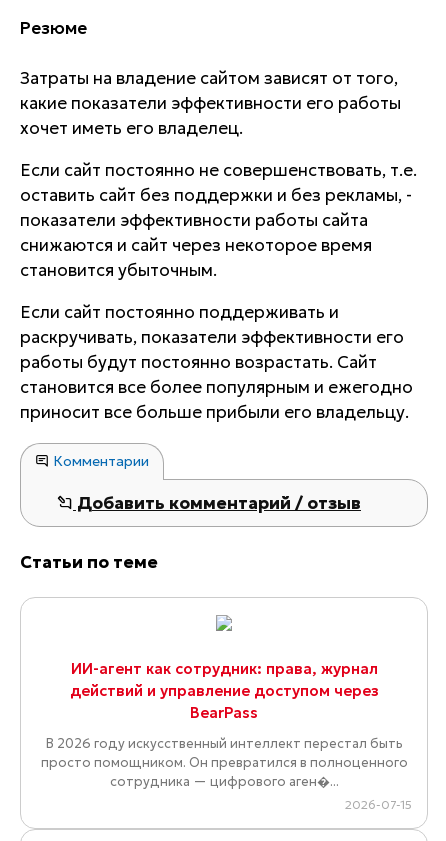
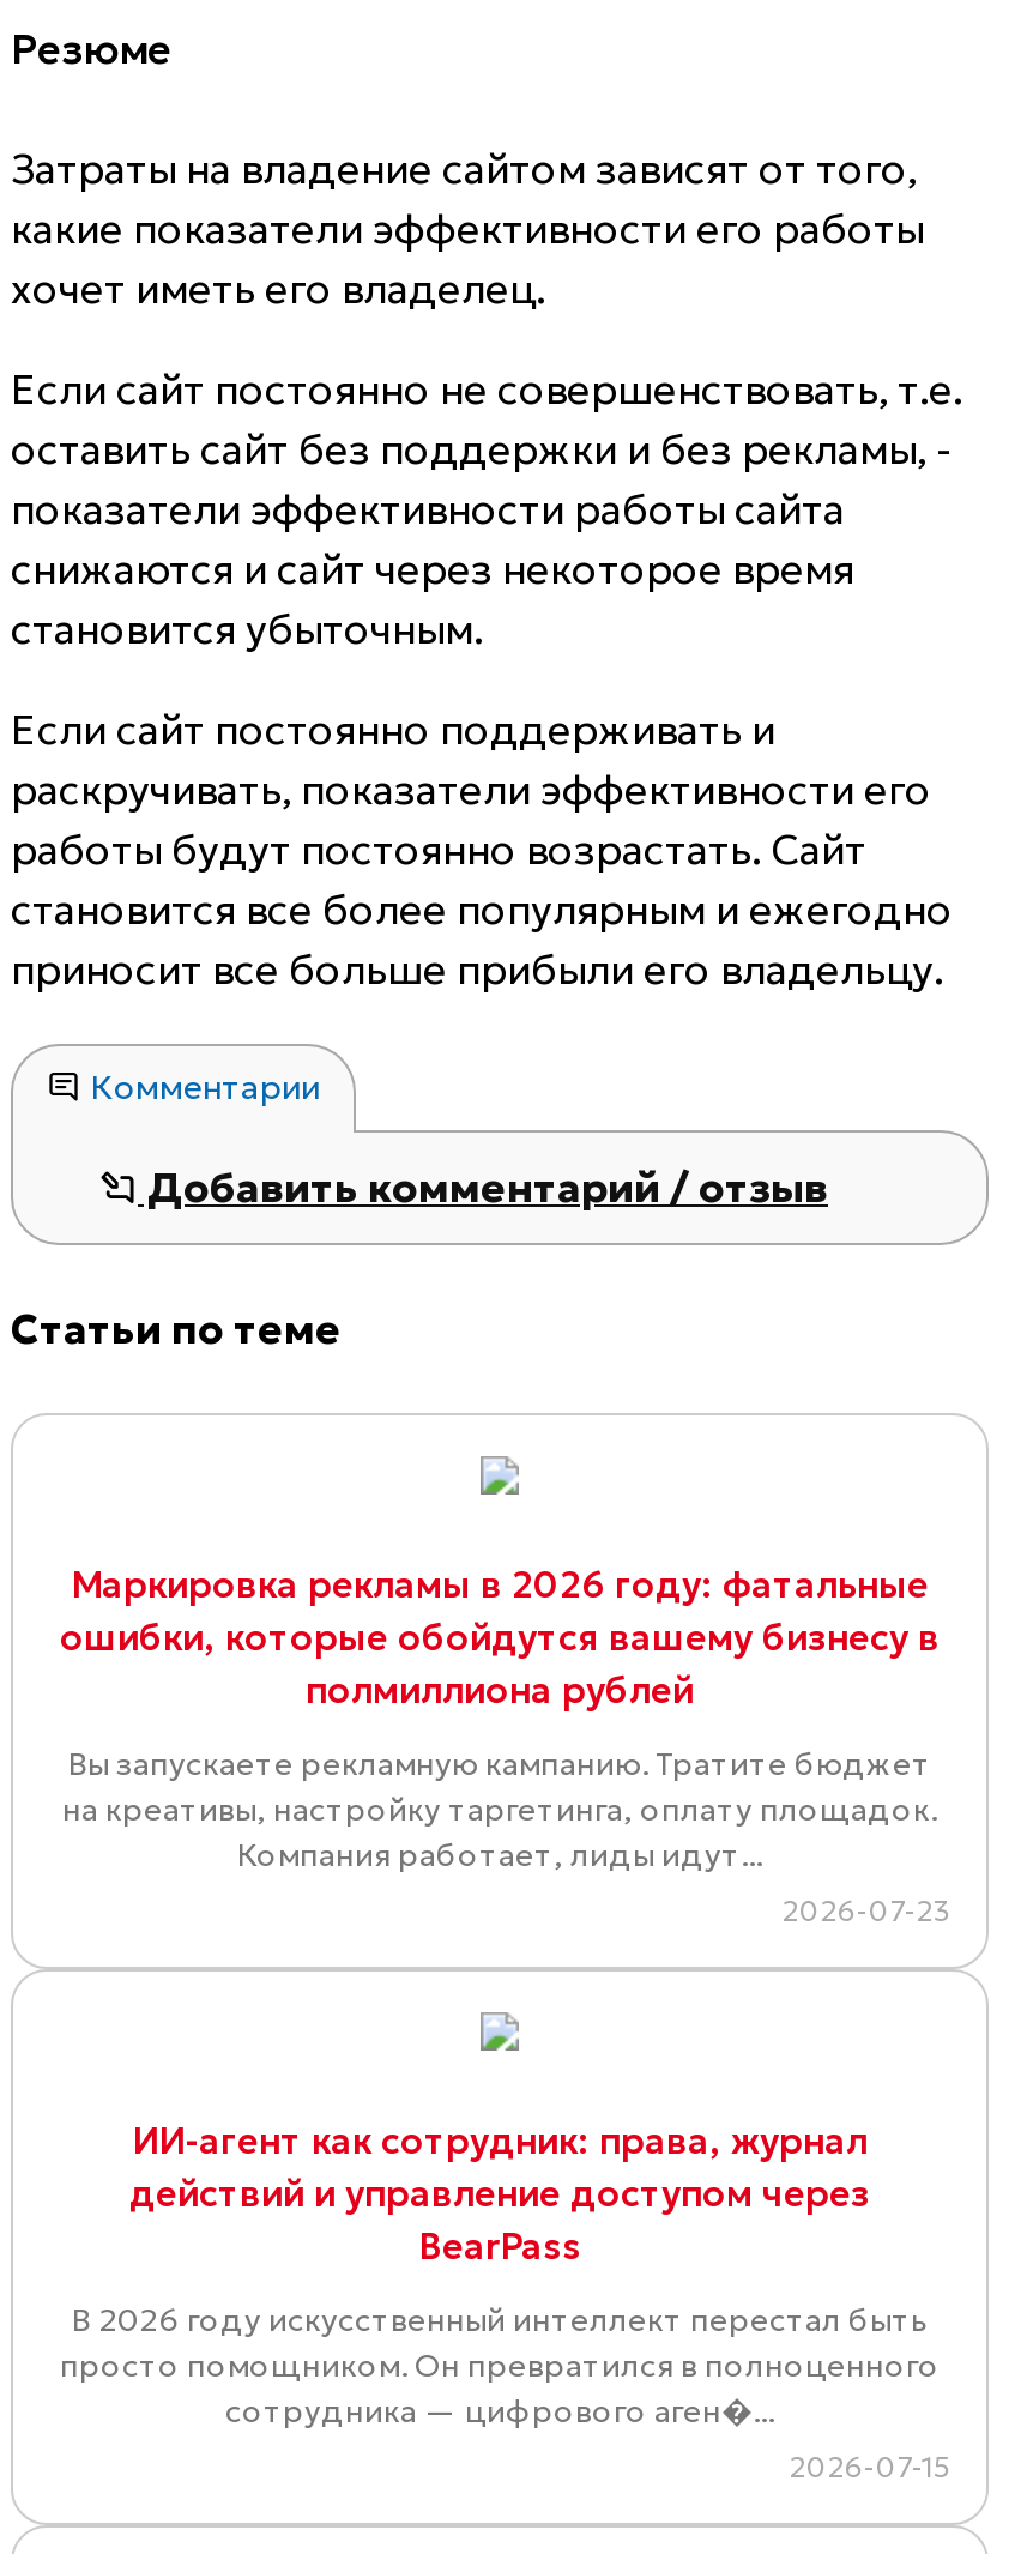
+ Маркировка рекламы в 2026 году: фатальные
+ ошибки, которые обойдутся вашему бизнесу в
+ полмиллиона рублей
+ Вы запускаете рекламную кампанию. Тратите бюджет
+ на креативы, настройку таргетинга, оплату площадок.
+ Компания работает, лиды идут...
+ 2026-07-23
